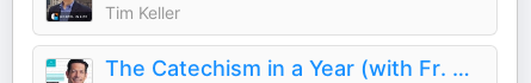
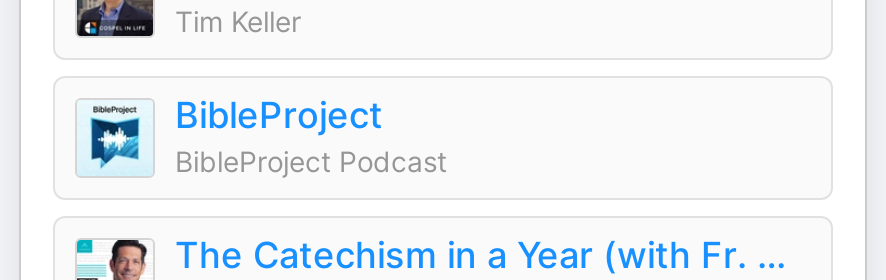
+ [image]
+ BibleProject
+ BibleProject Podcast
